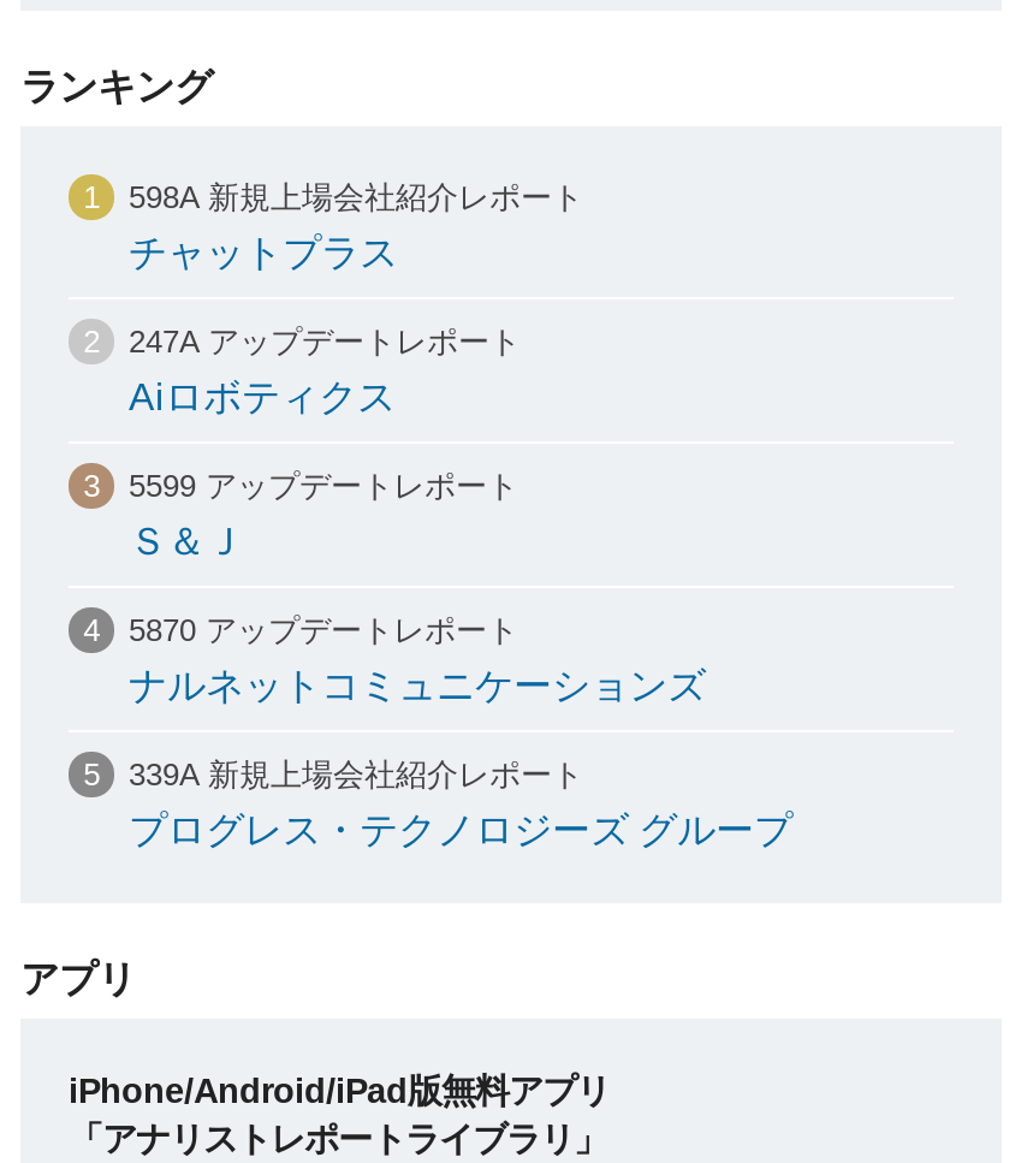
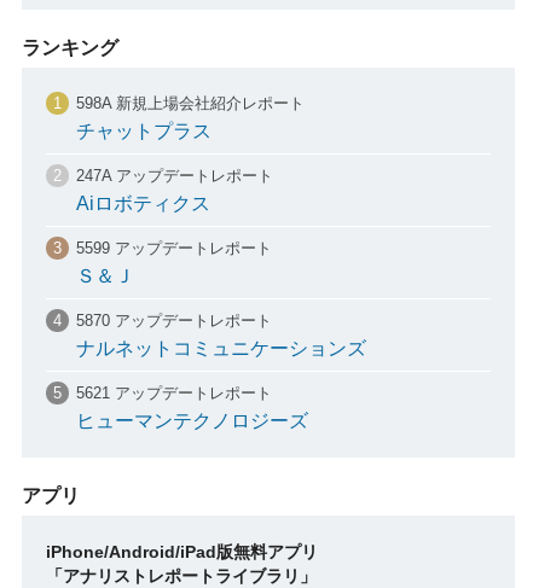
- 339A 新規上場会社紹介レポート
- プログレス・テクノロジーズ グループ
+ 5621 アップデートレポート
+ ヒューマンテクノロジーズ
